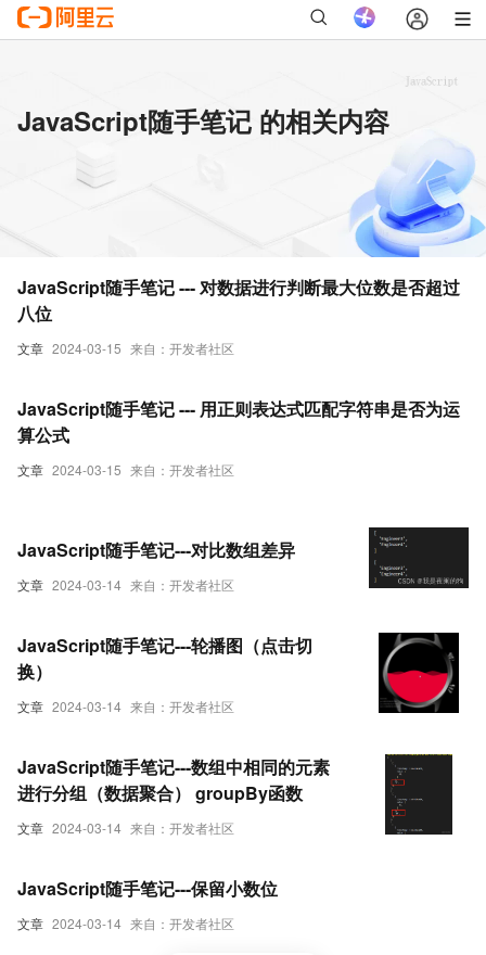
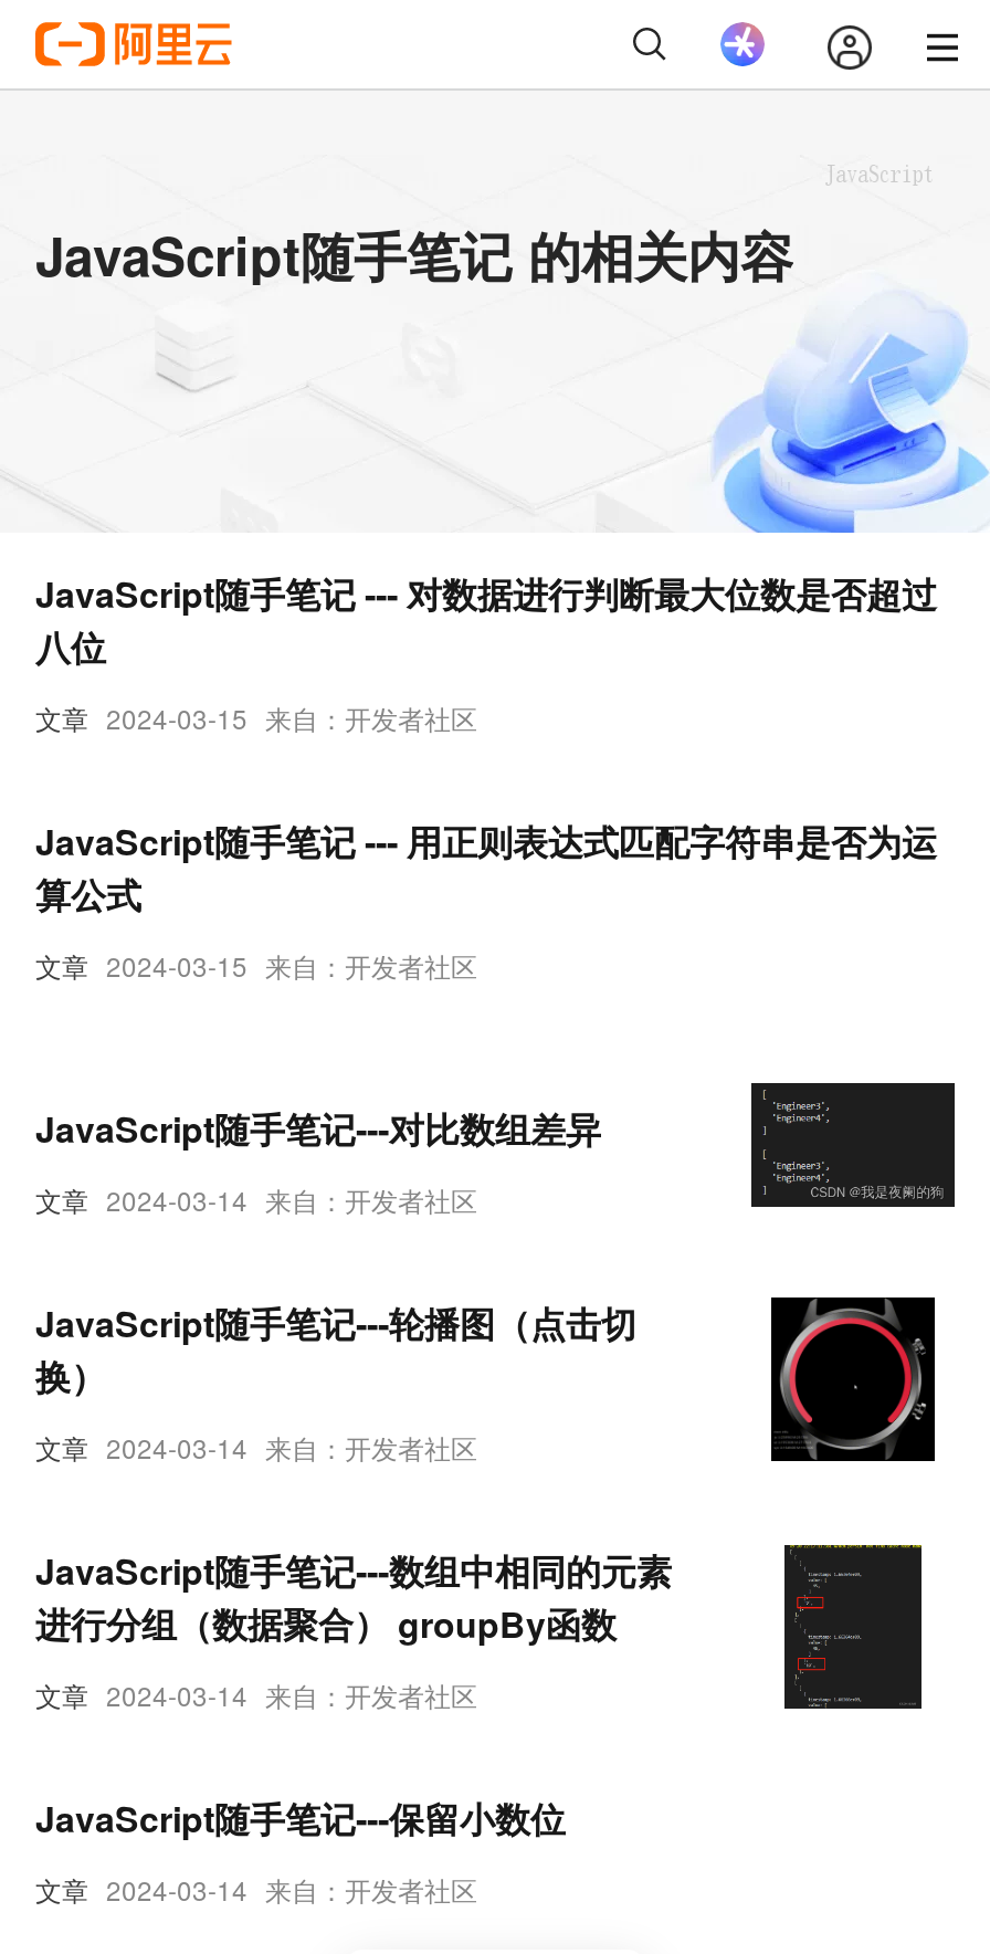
- [image]
+ [image]
